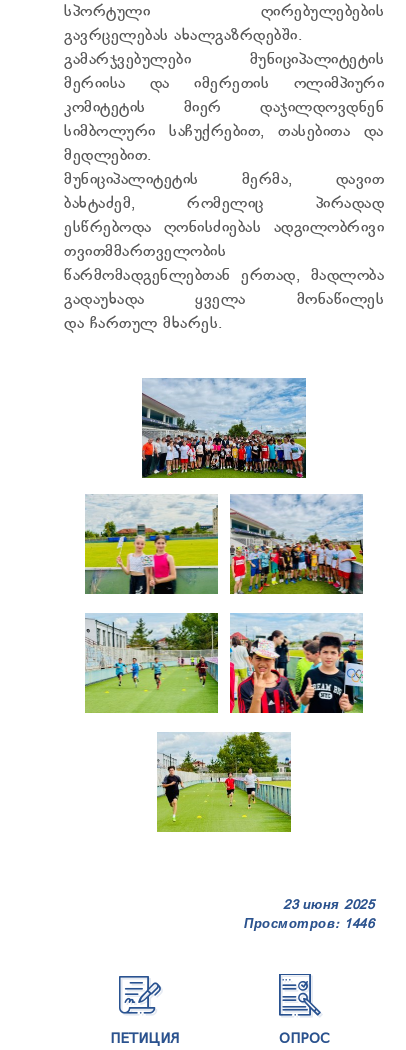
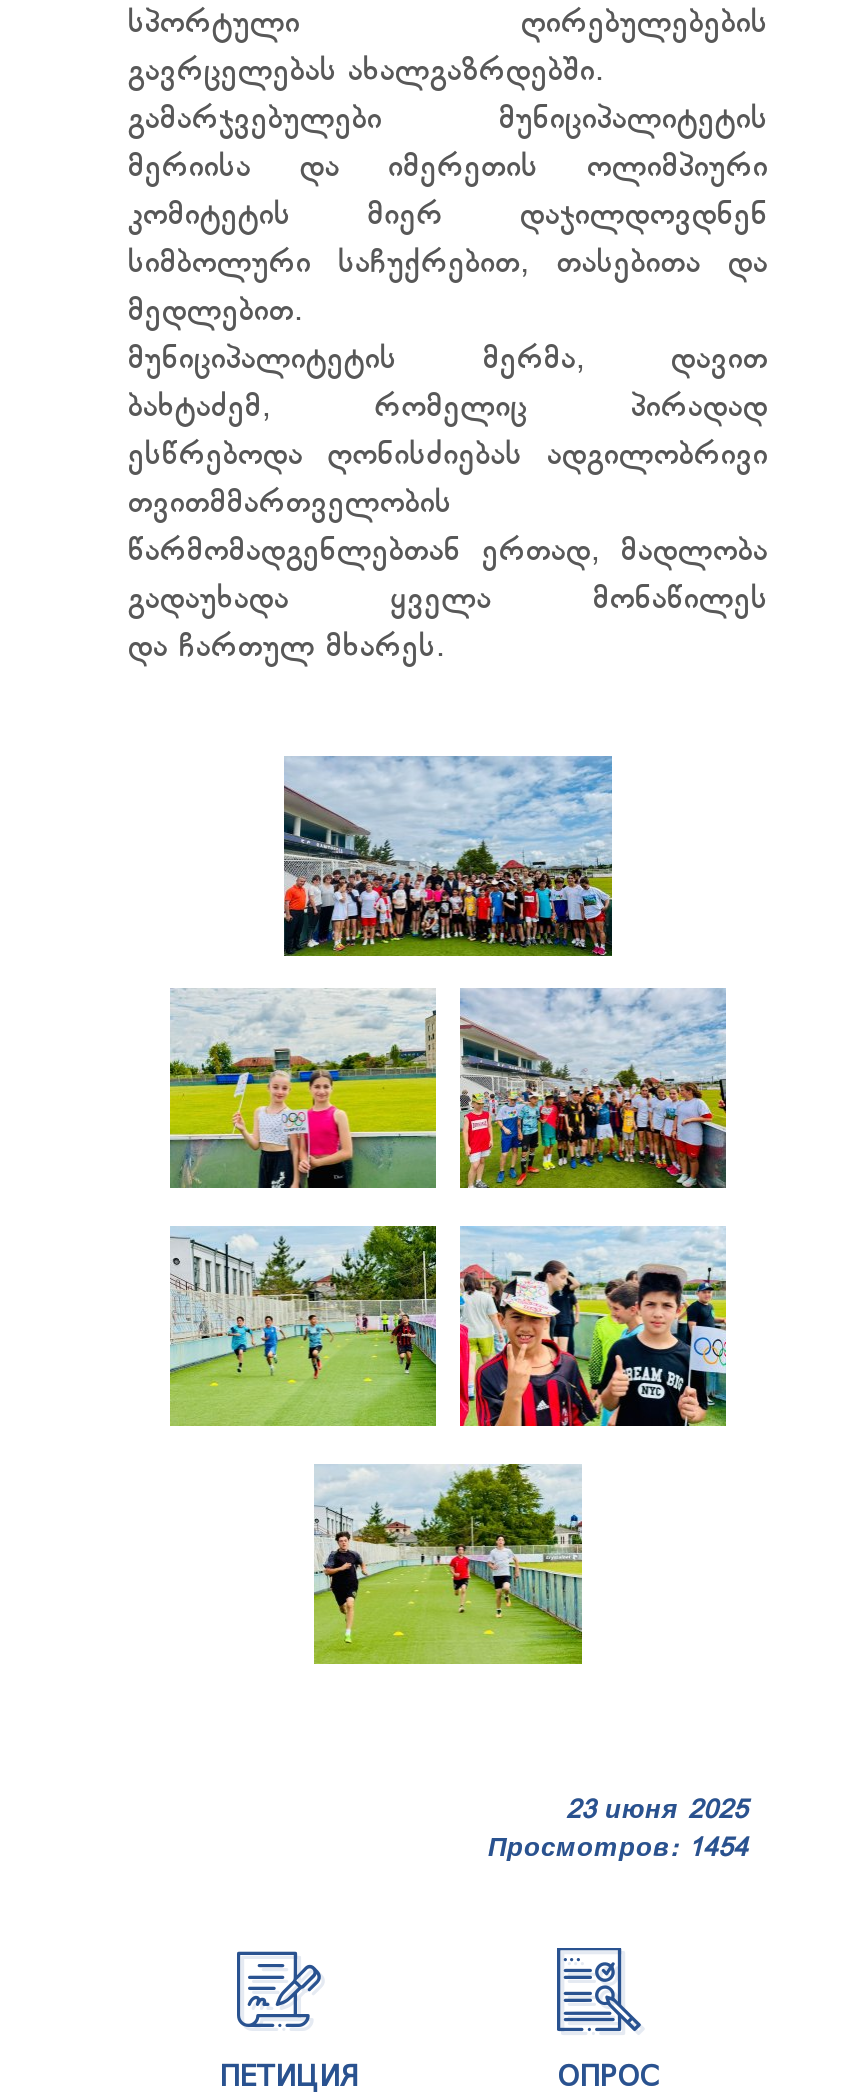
- Просмотров: 1446
+ Просмотров: 1454
